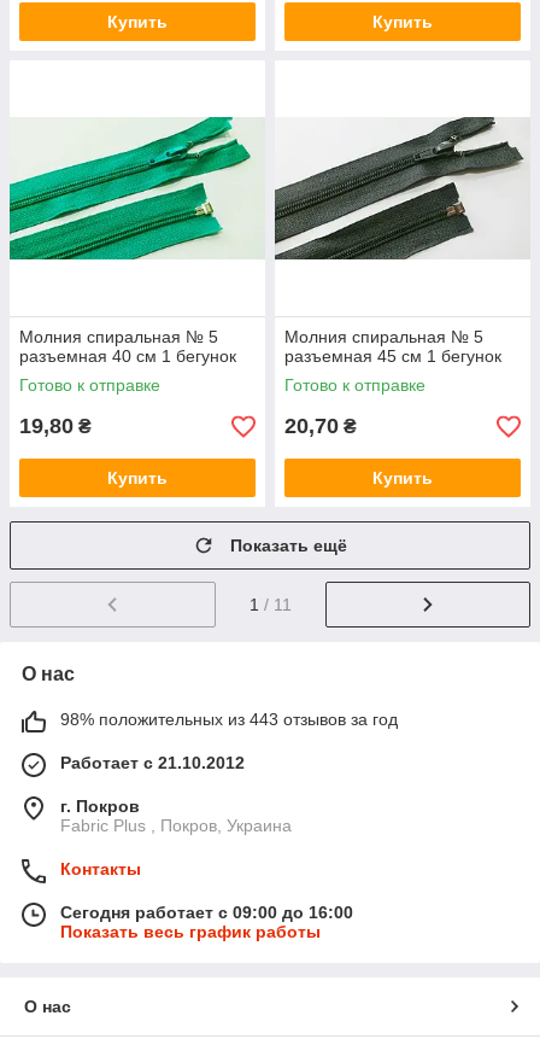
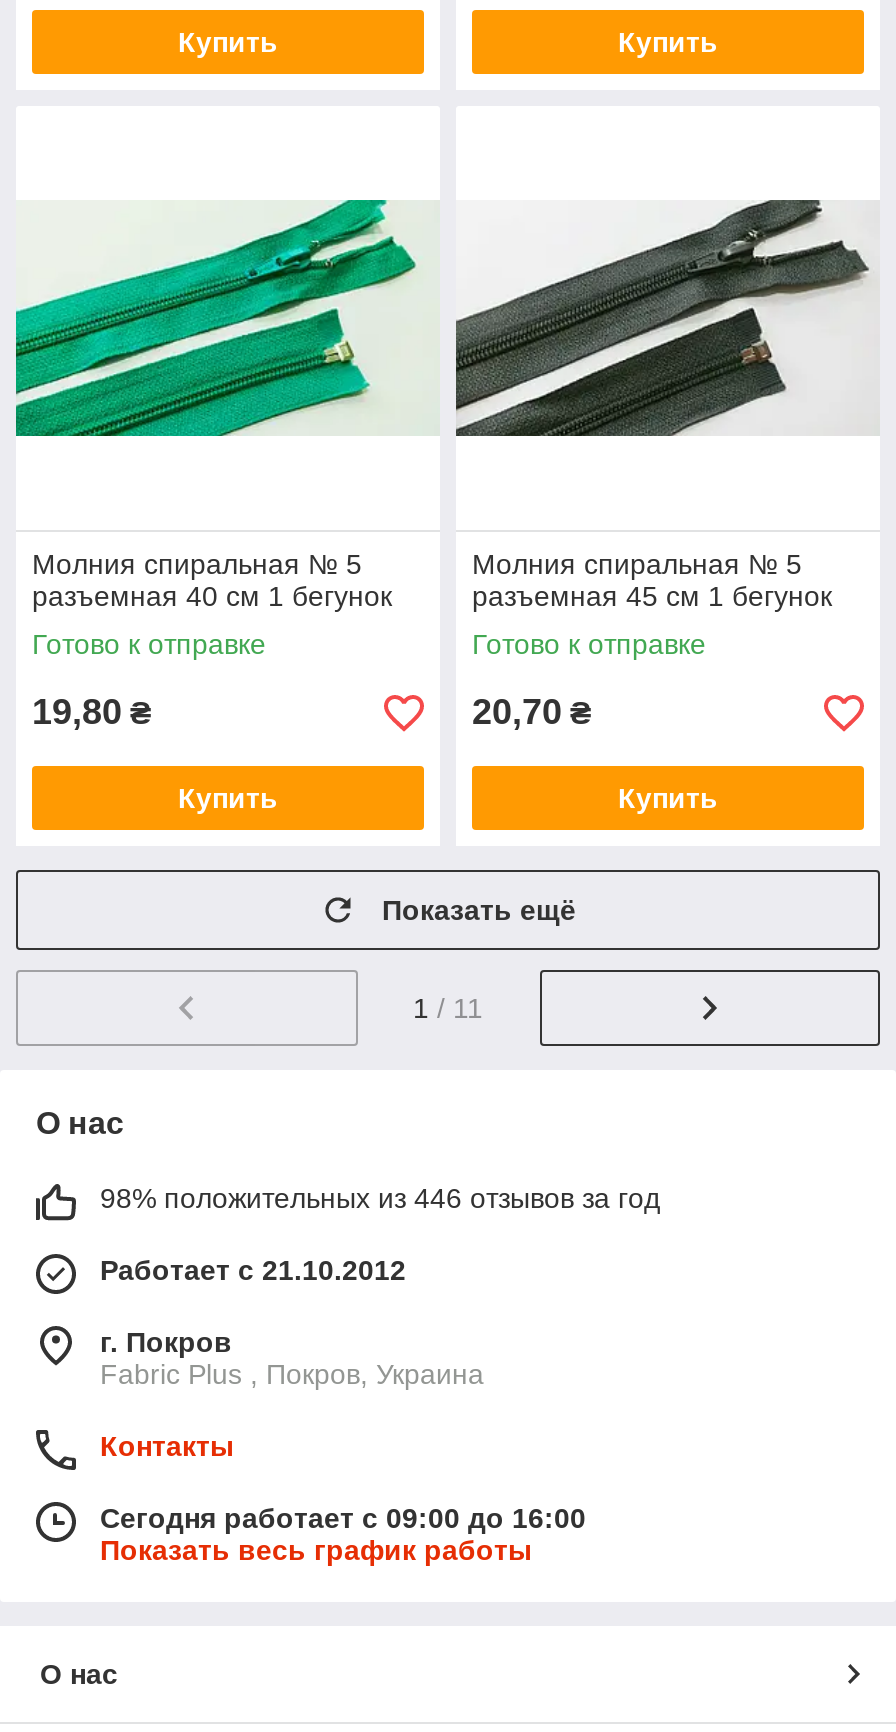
- 98% положительных из 443 отзывов за год
+ 98% положительных из 446 отзывов за год
